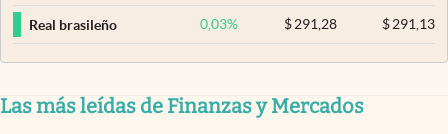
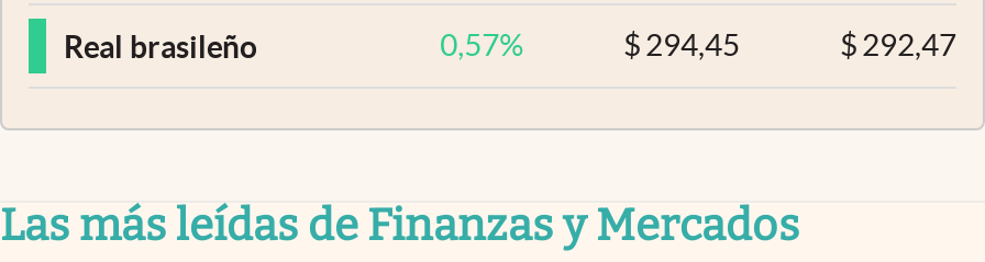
- 0,03%
+ 0,57%

- $ 291,28
+ $ 294,45

- $ 291,13
+ $ 292,47
